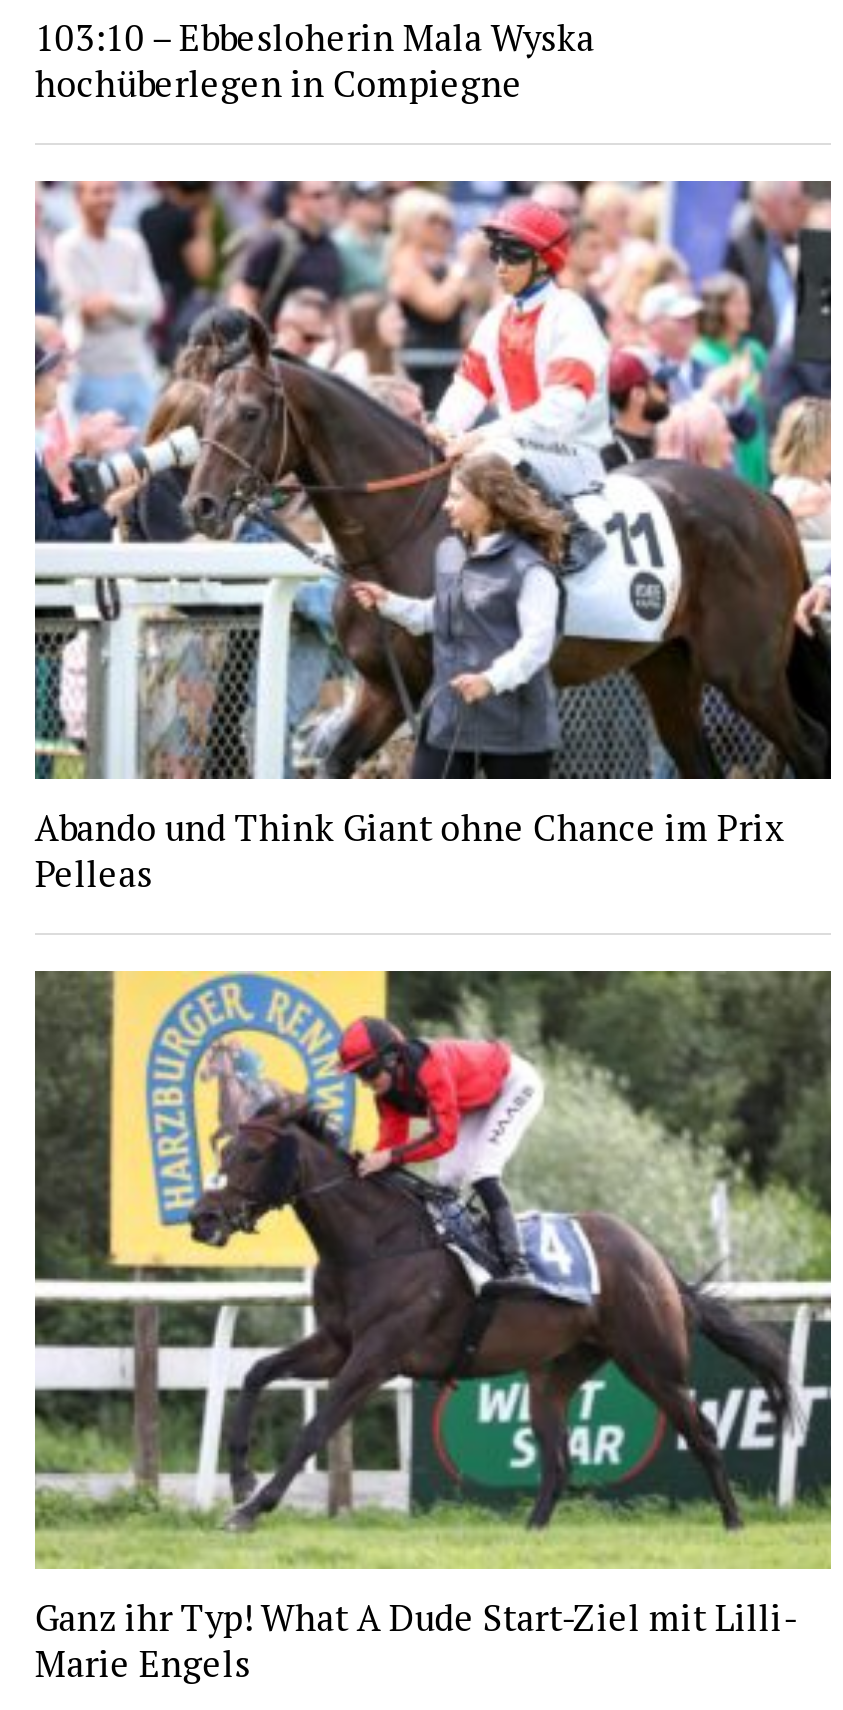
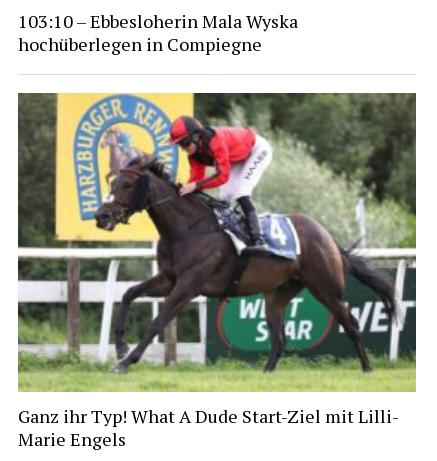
- [image]
- Abando und Think Giant ohne Chance im Prix
- Pelleas
